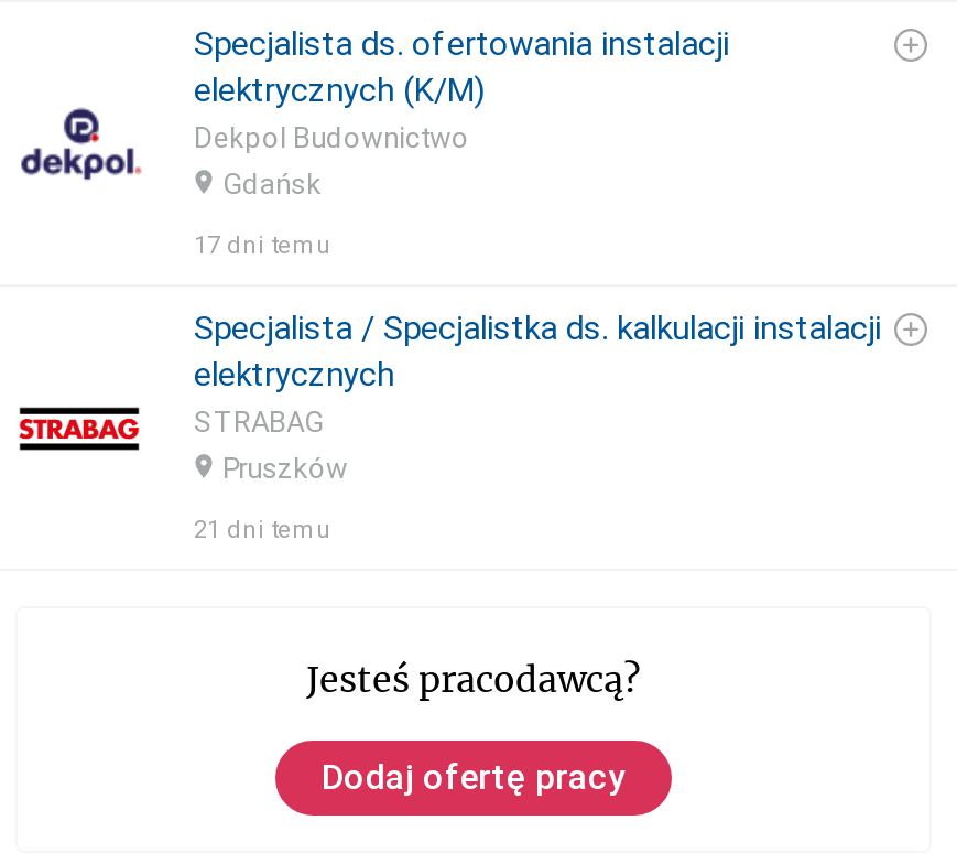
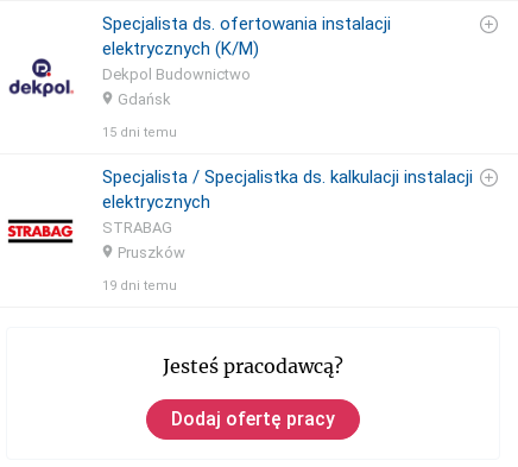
- 17 dni temu
+ 15 dni temu

- 21 dni temu
+ 19 dni temu
